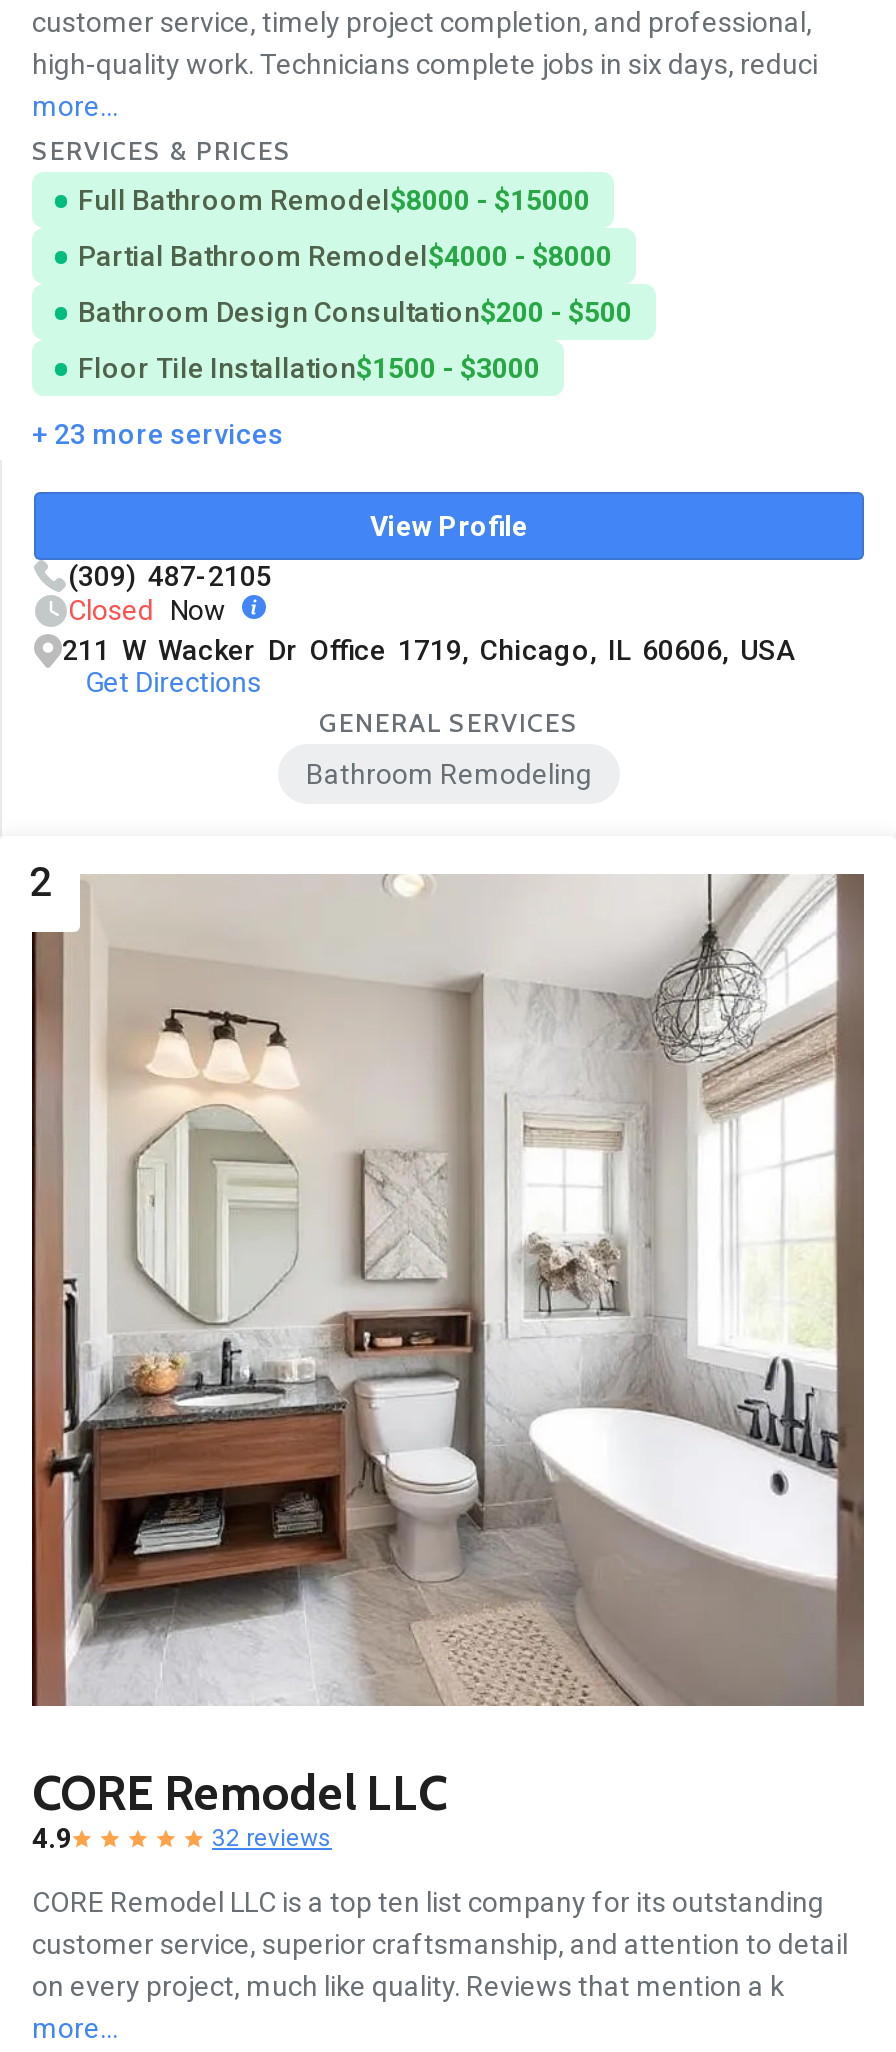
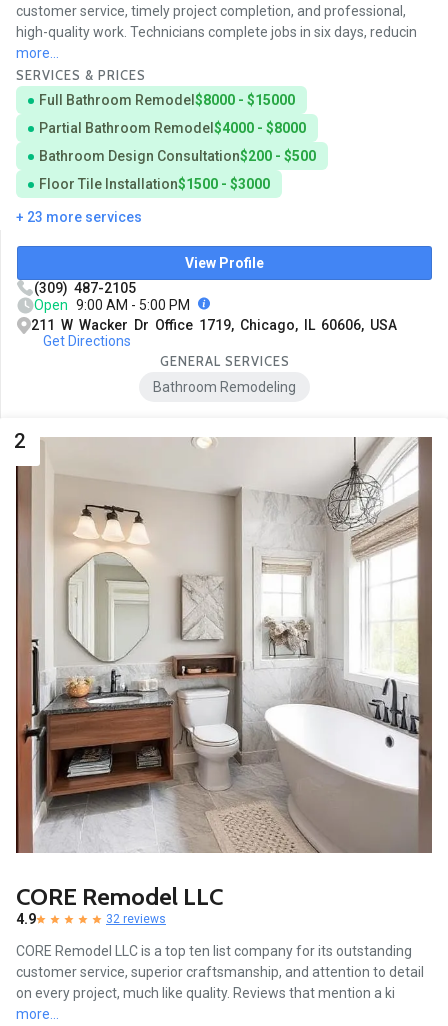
- high-quality work. Technicians complete jobs in six days, reduci
+ high-quality work. Technicians complete jobs in six days, reducin

- Closed Now
+ Open 9:00 AM - 5:00 PM

- on every project, much like quality. Reviews that mention a k
+ on every project, much like quality. Reviews that mention a ki
